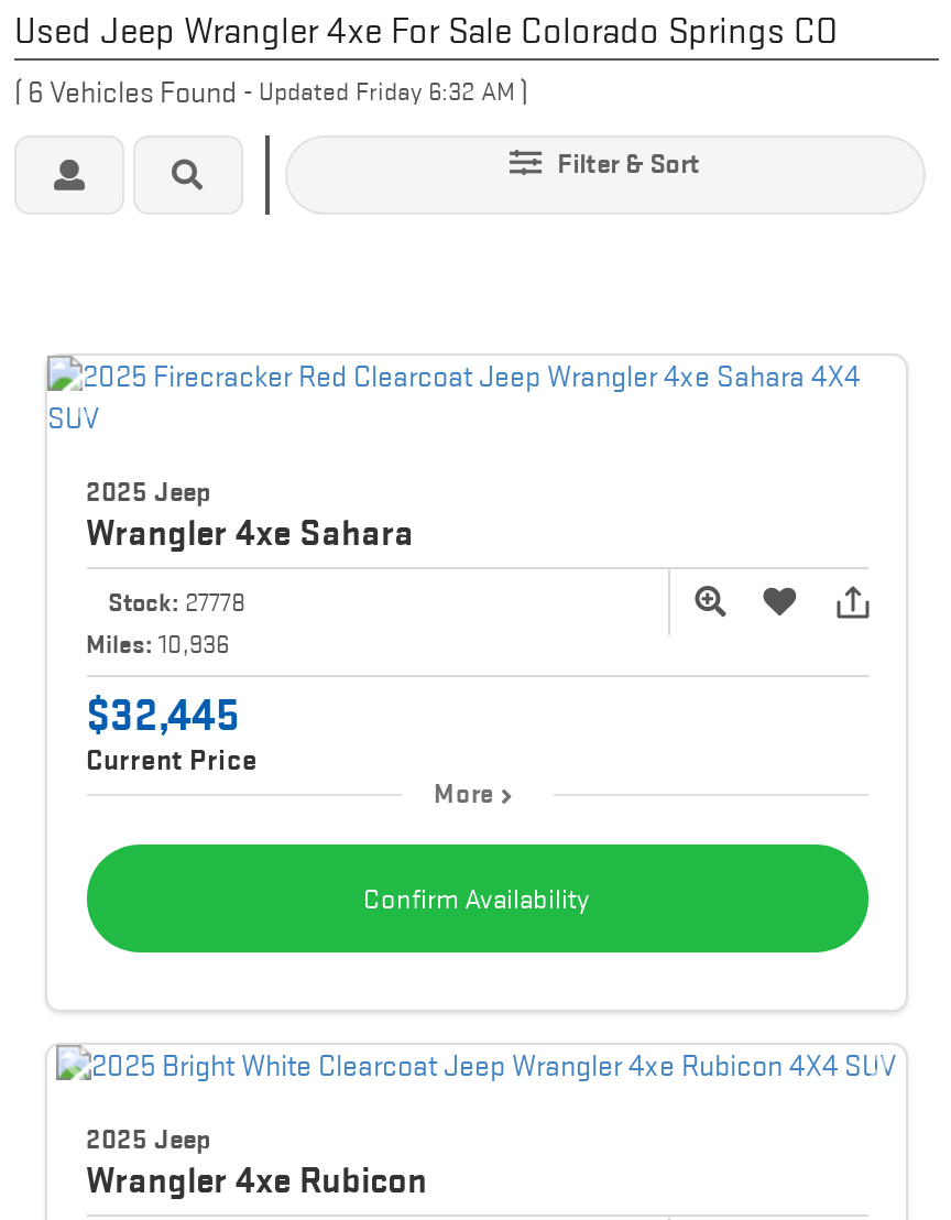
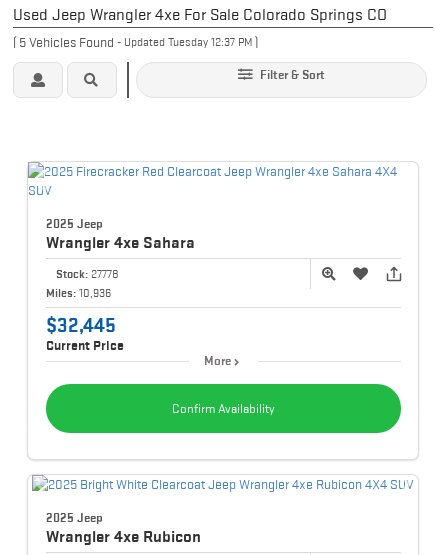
- (6 Vehicles Found - Updated Friday 6:32 AM)
+ (5 Vehicles Found - Updated Tuesday 12:37 PM)
